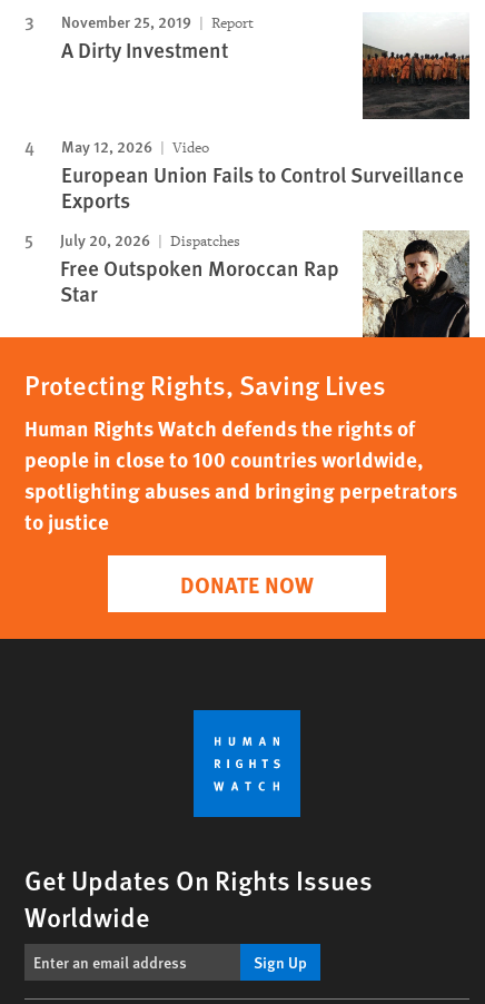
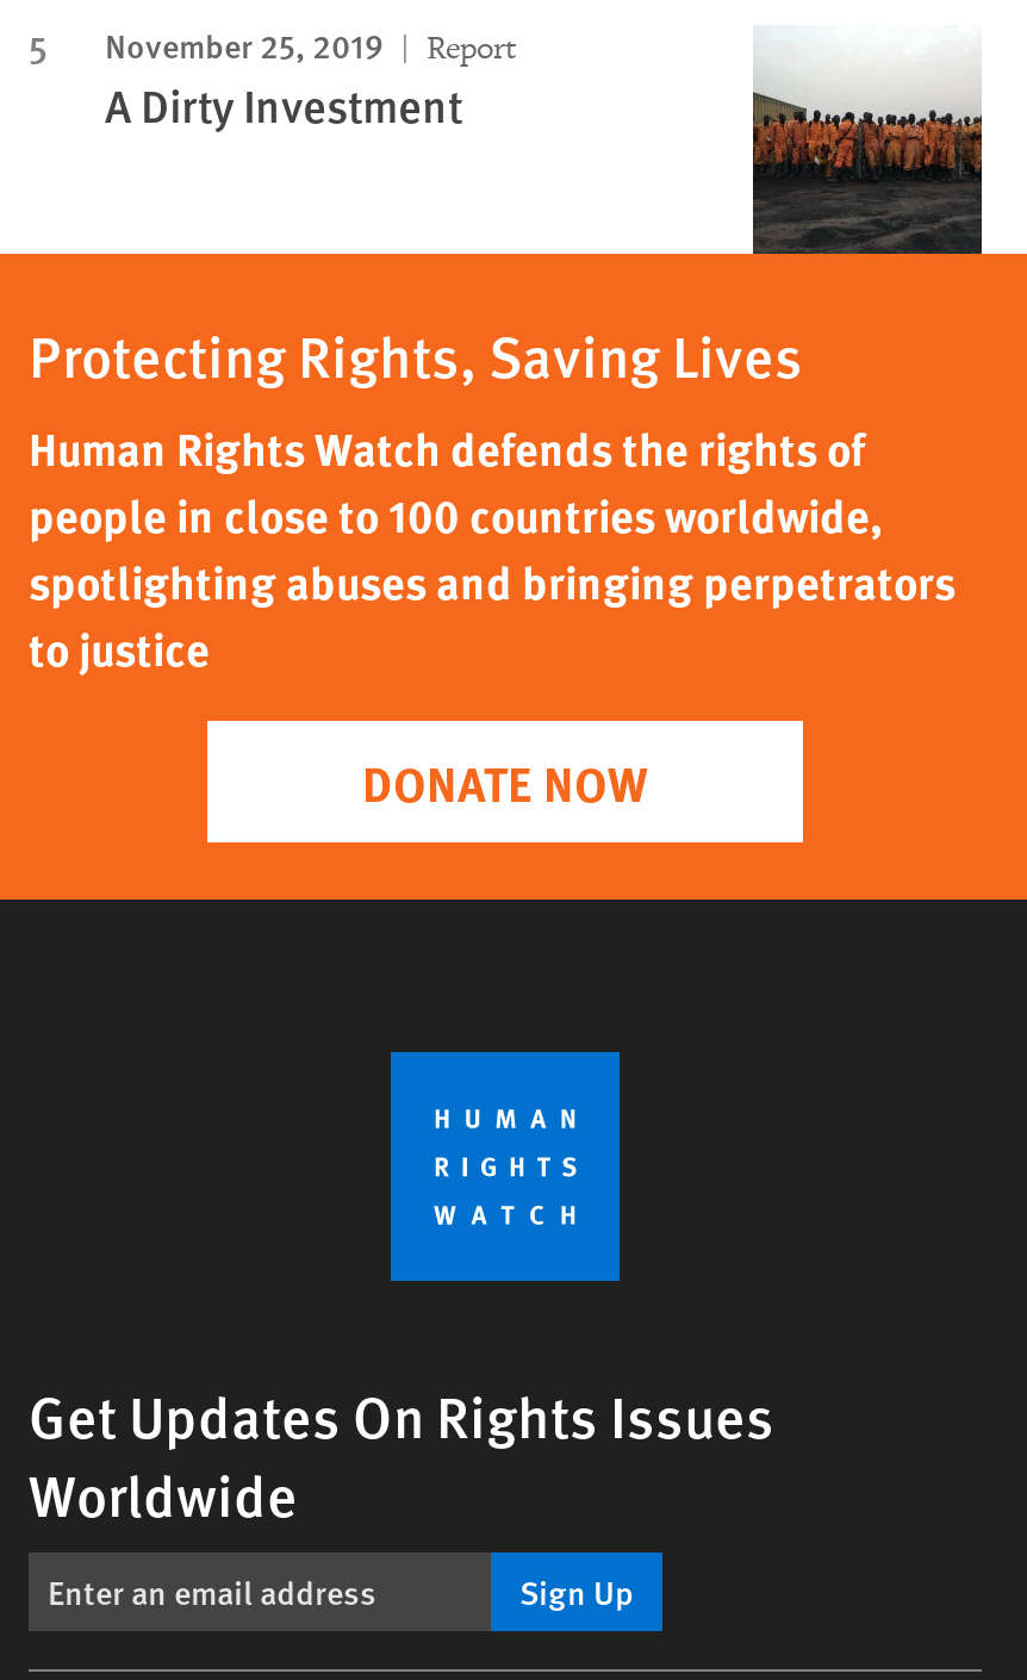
- [image]
- May 12, 2026
- Video
- European Union Fails to Control Surveillance
- Exports
- July 20, 2026
- Dispatches
- Free Outspoken Moroccan Rap
- Star
